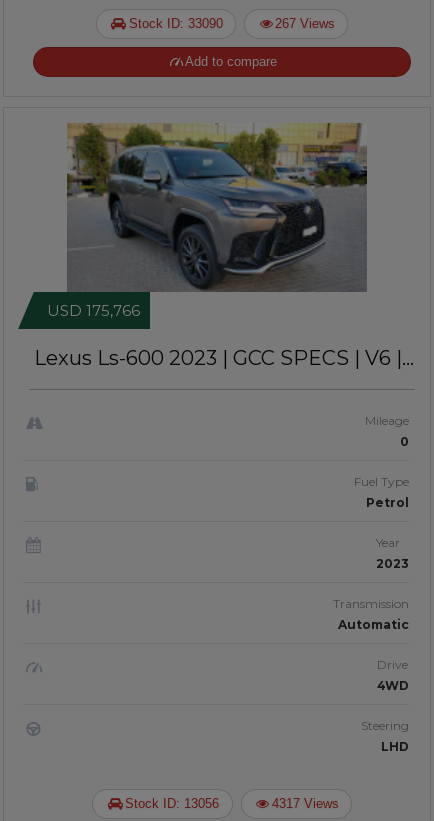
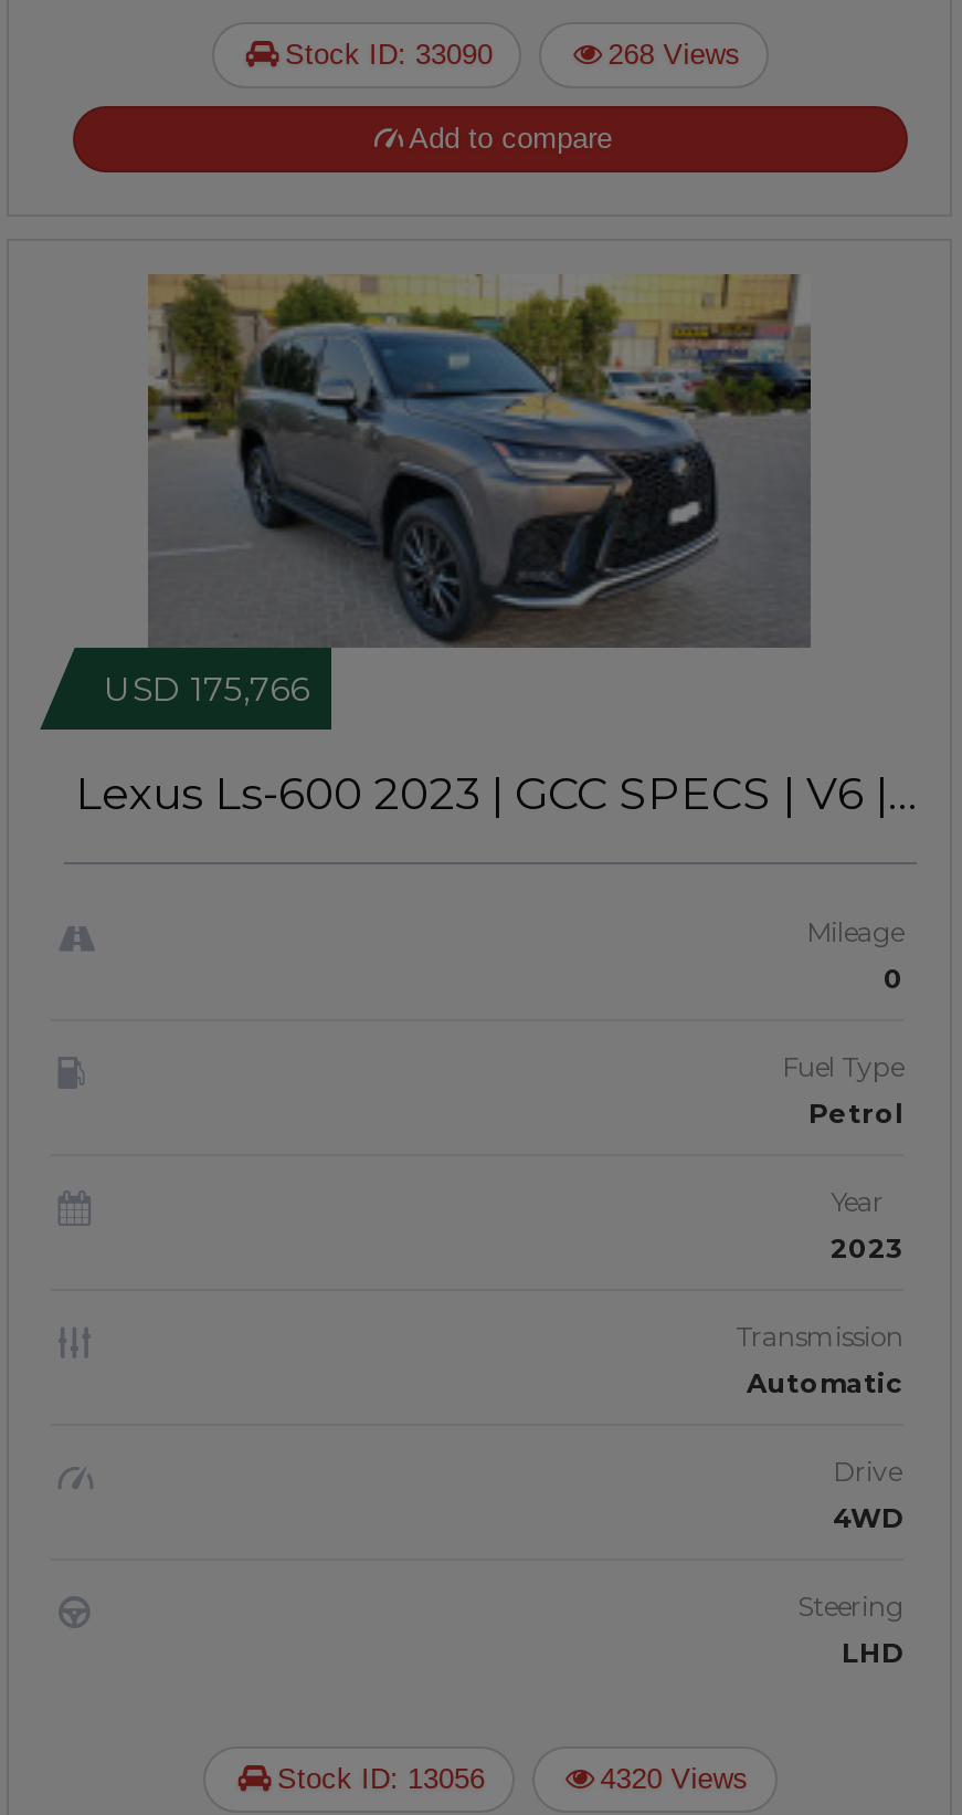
- 267 Views
+ 268 Views

- 4317 Views
+ 4320 Views
